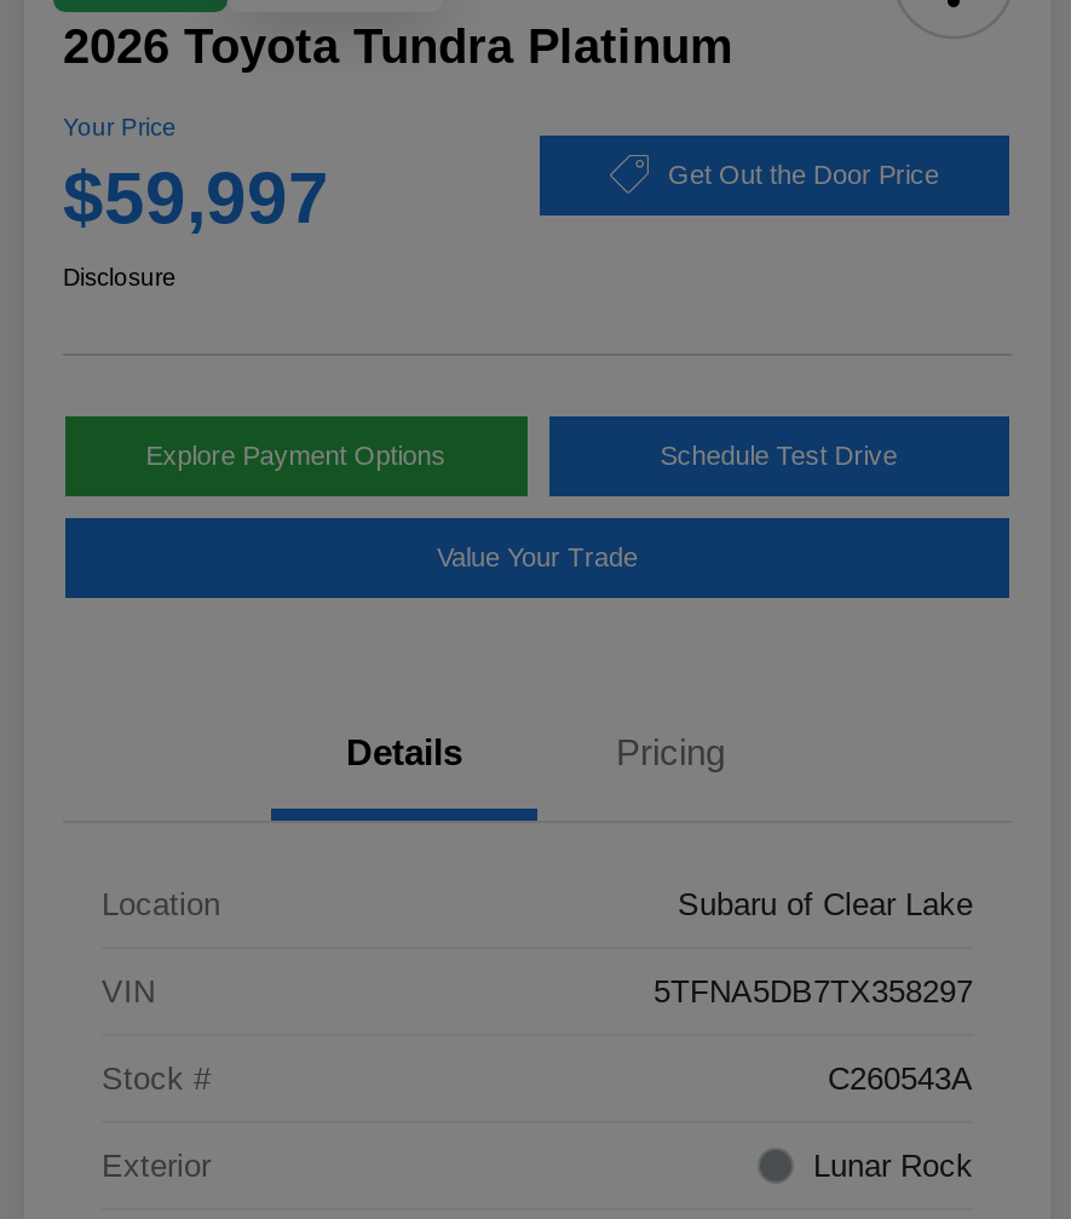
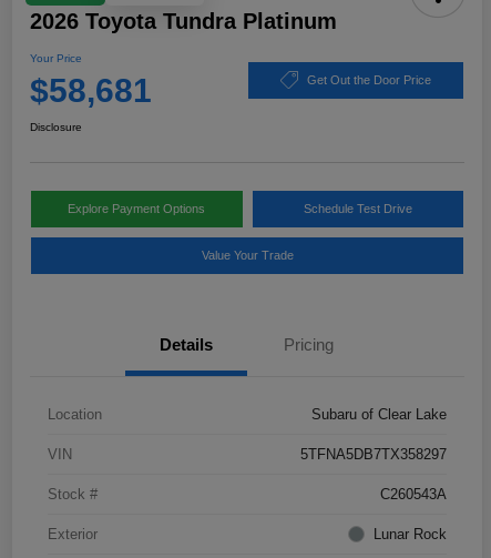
- $59,997
+ $58,681
